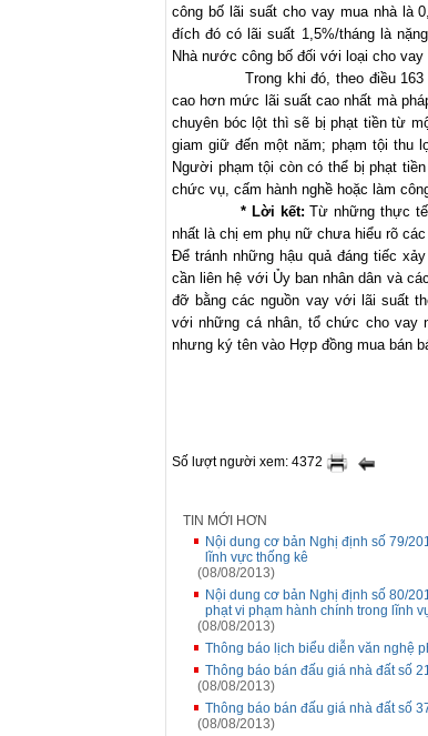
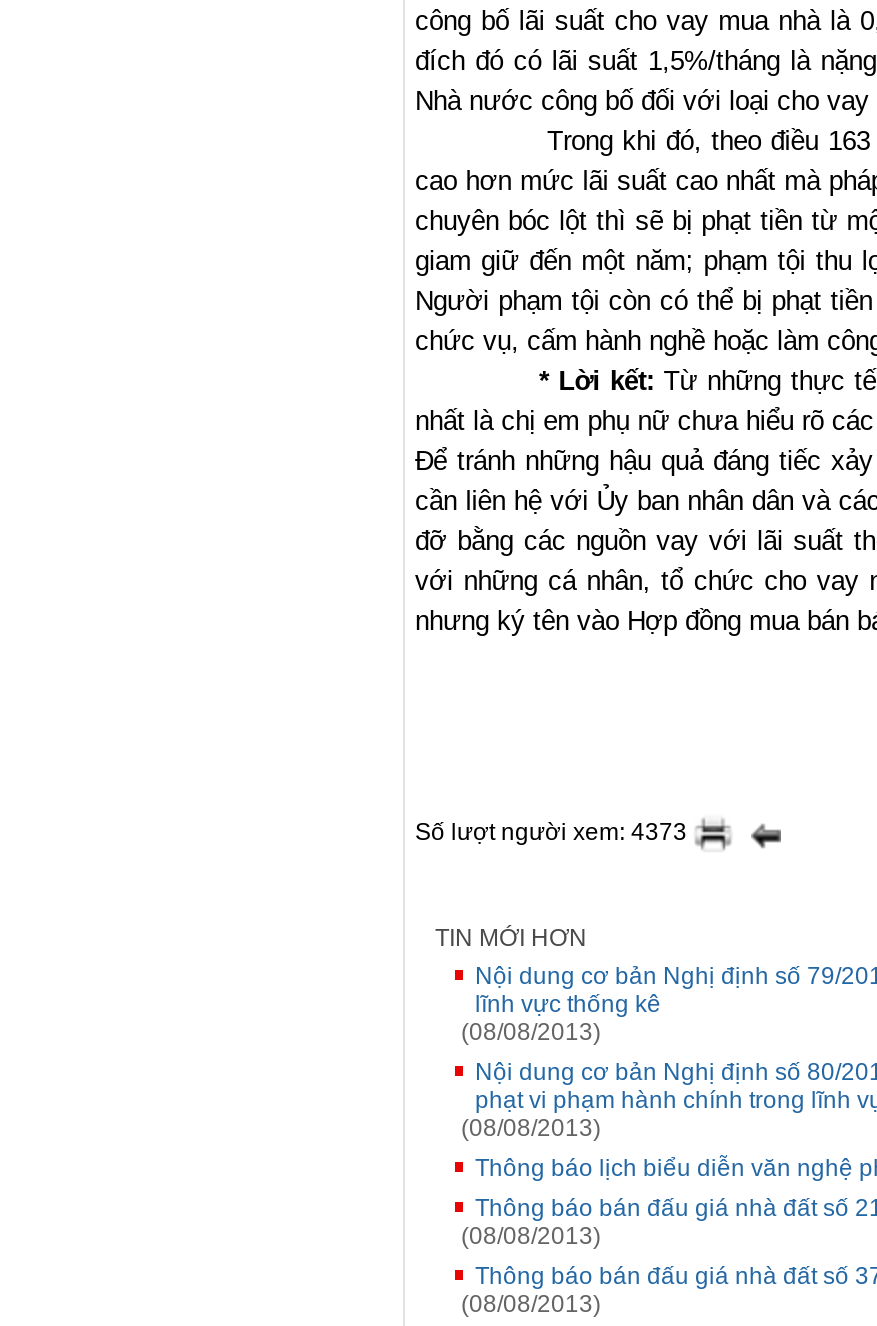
- Số lượt người xem: 4372
+ Số lượt người xem: 4373
